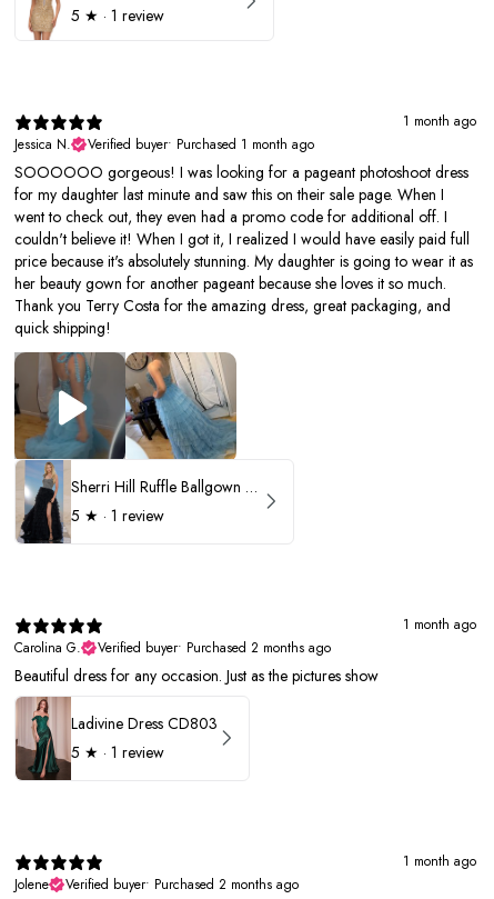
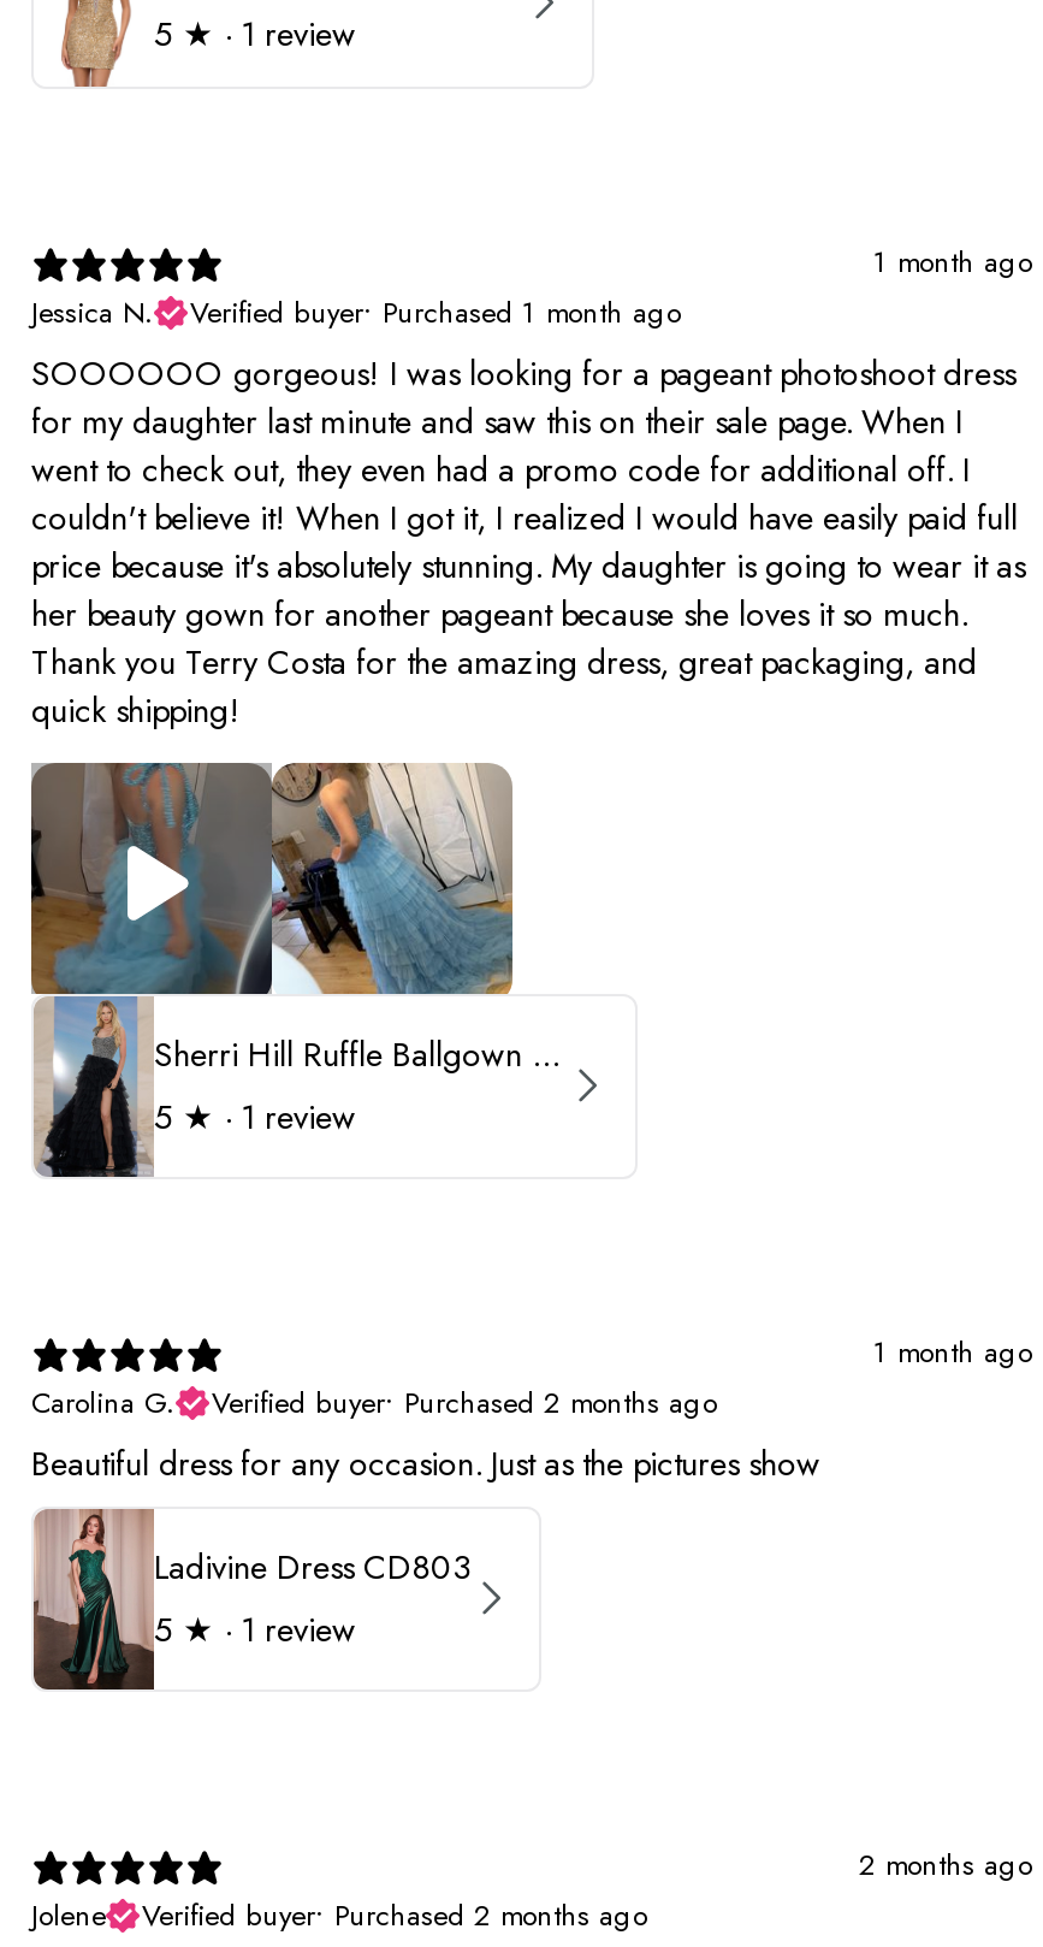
- 1 month ago
+ 2 months ago
